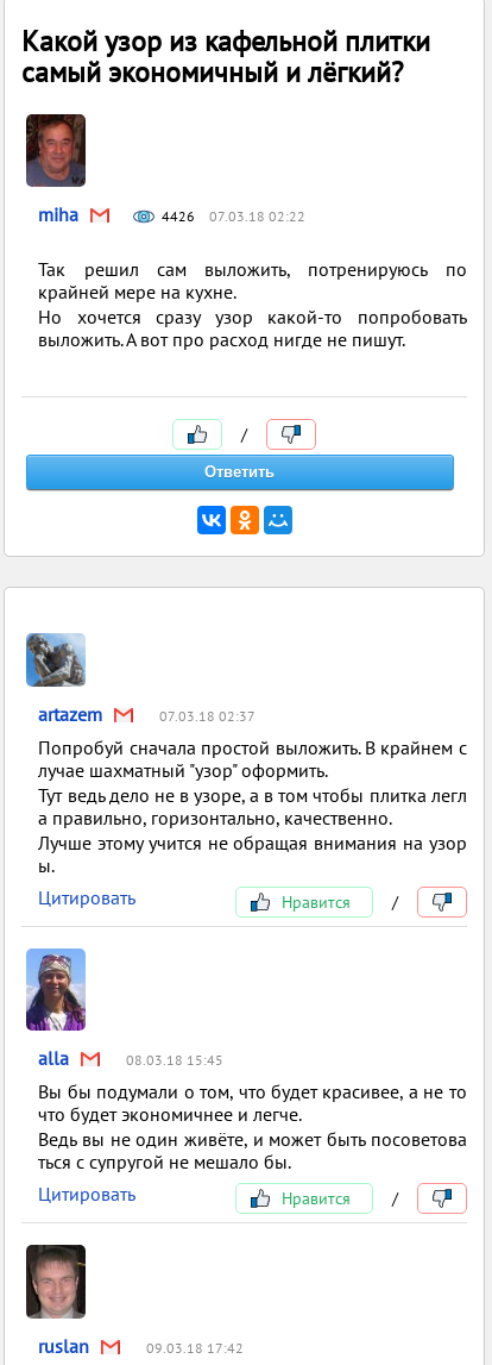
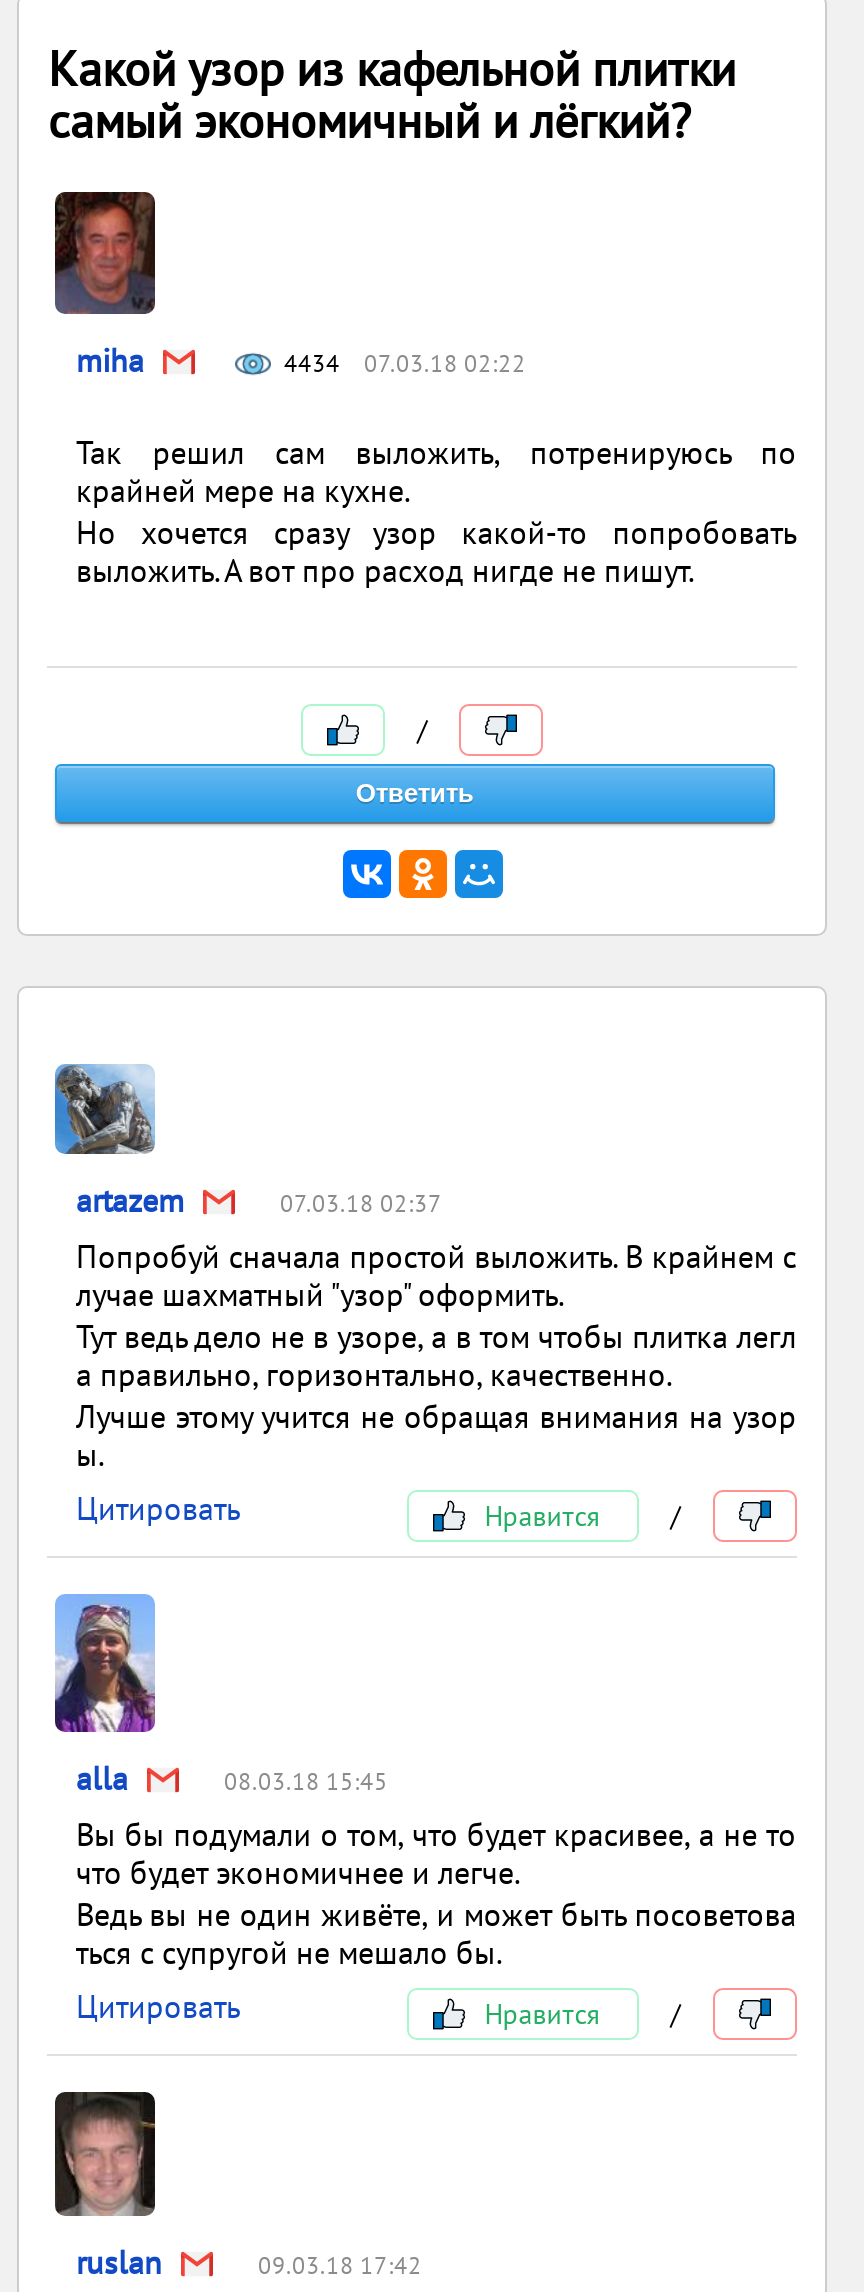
- 4426 07.03.18 02:22
+ 4434 07.03.18 02:22
